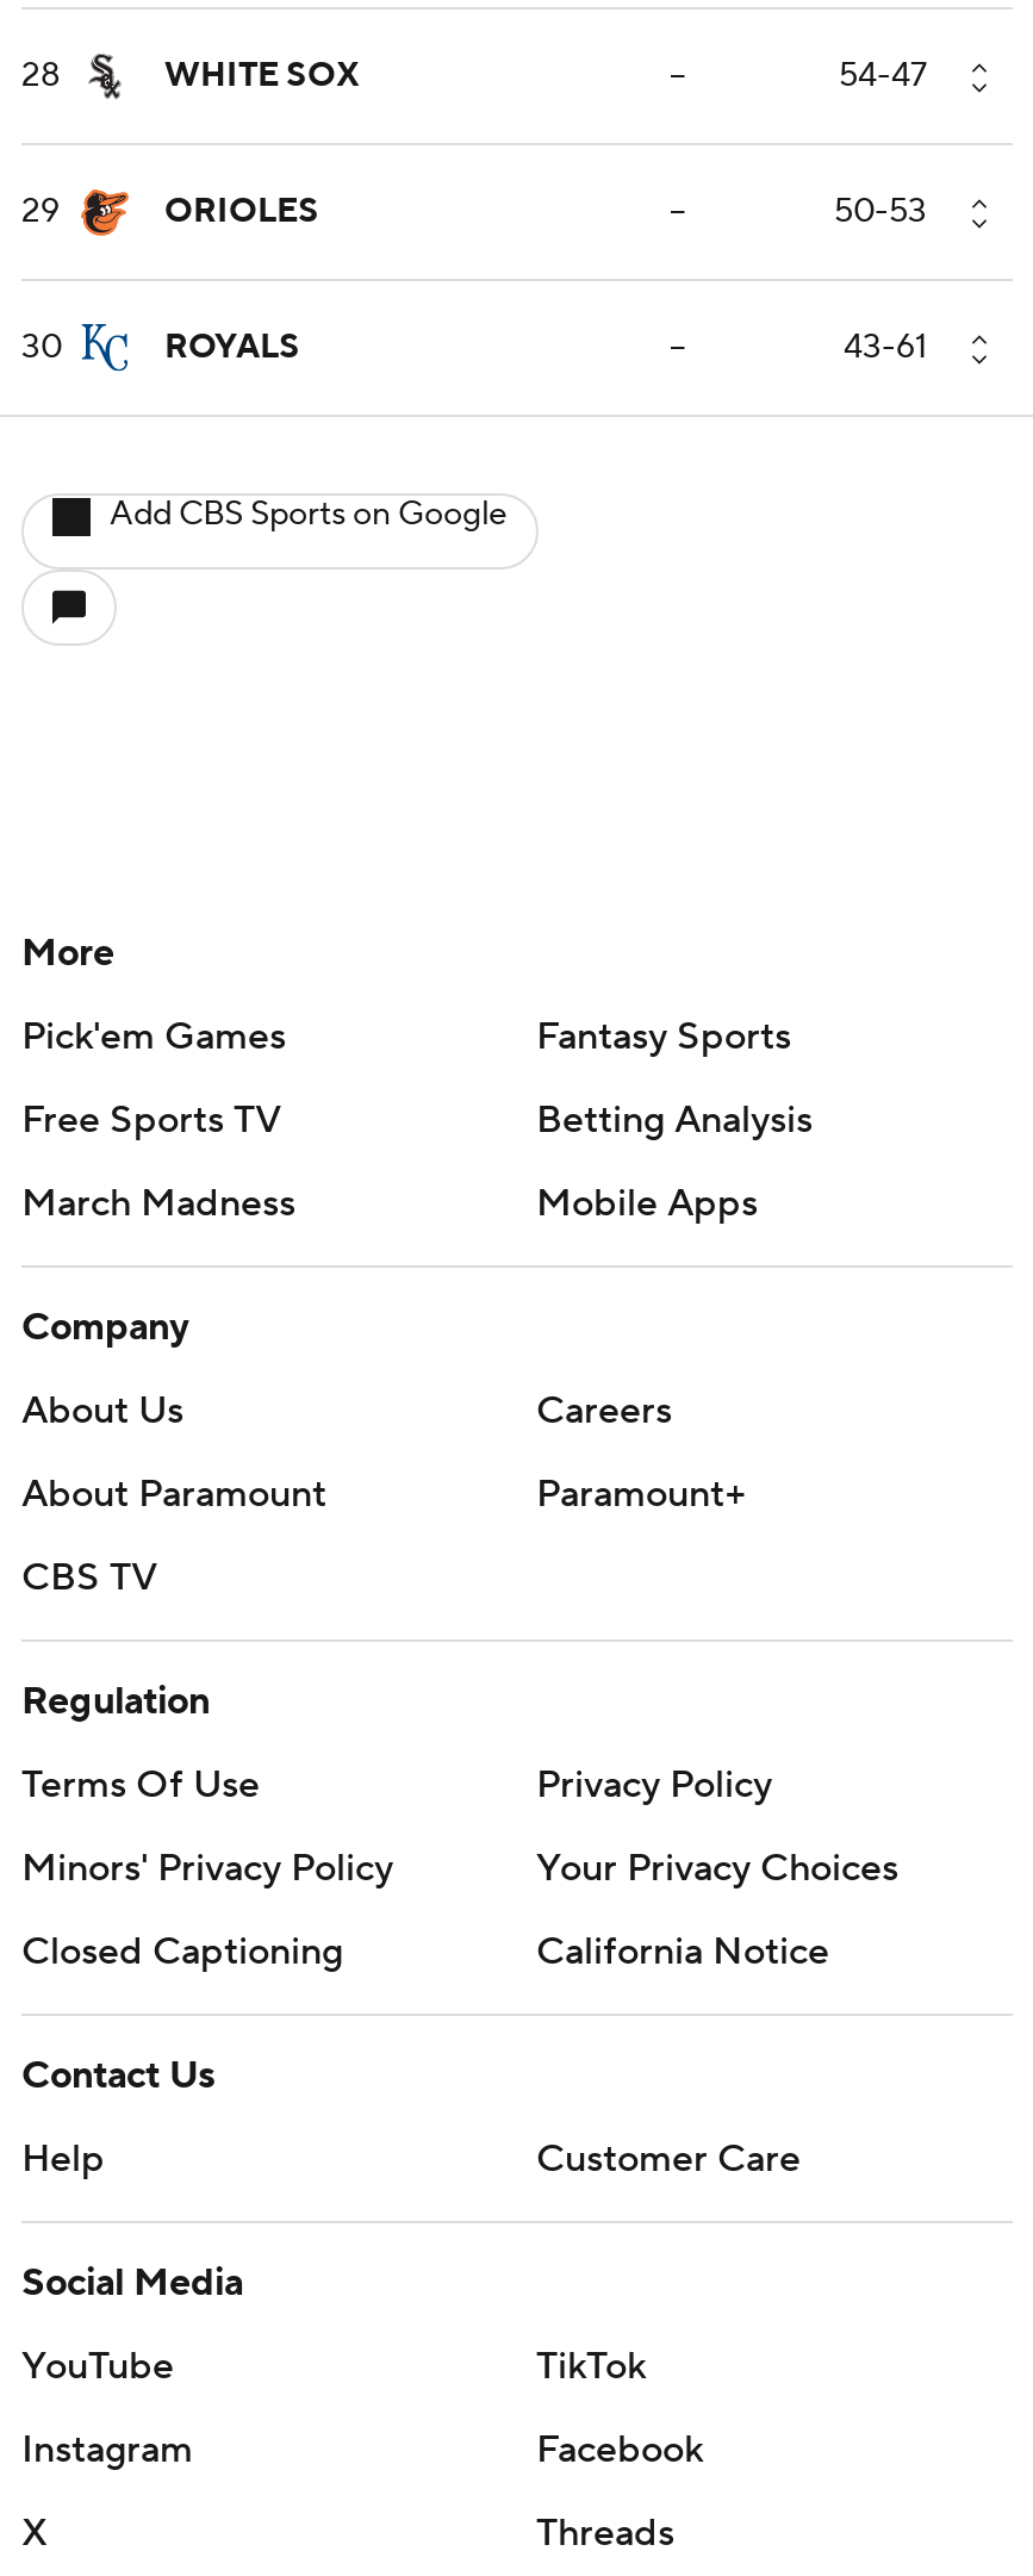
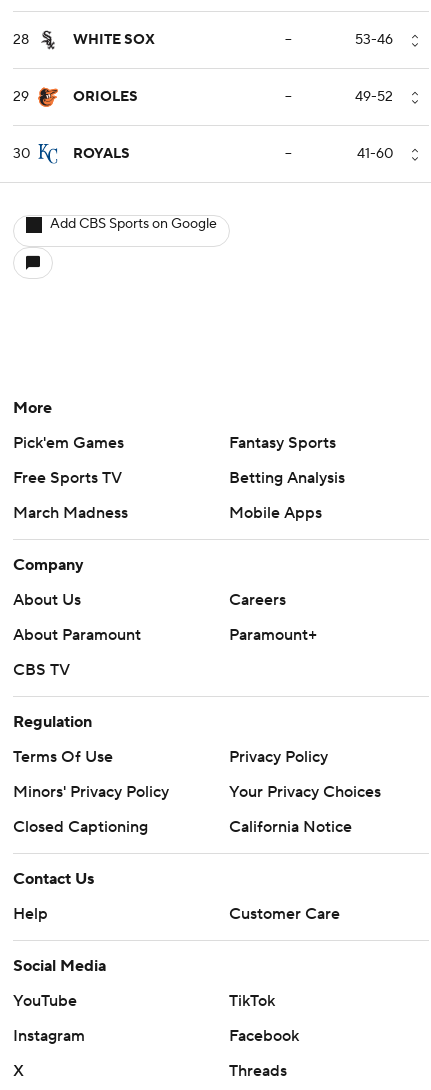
- 54-47
+ 53-46

- 50-53
+ 49-52

- 43-61
+ 41-60
